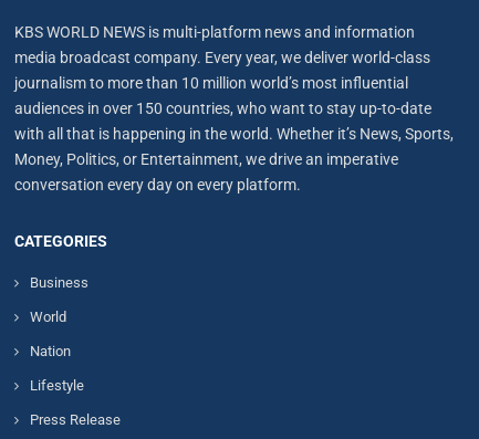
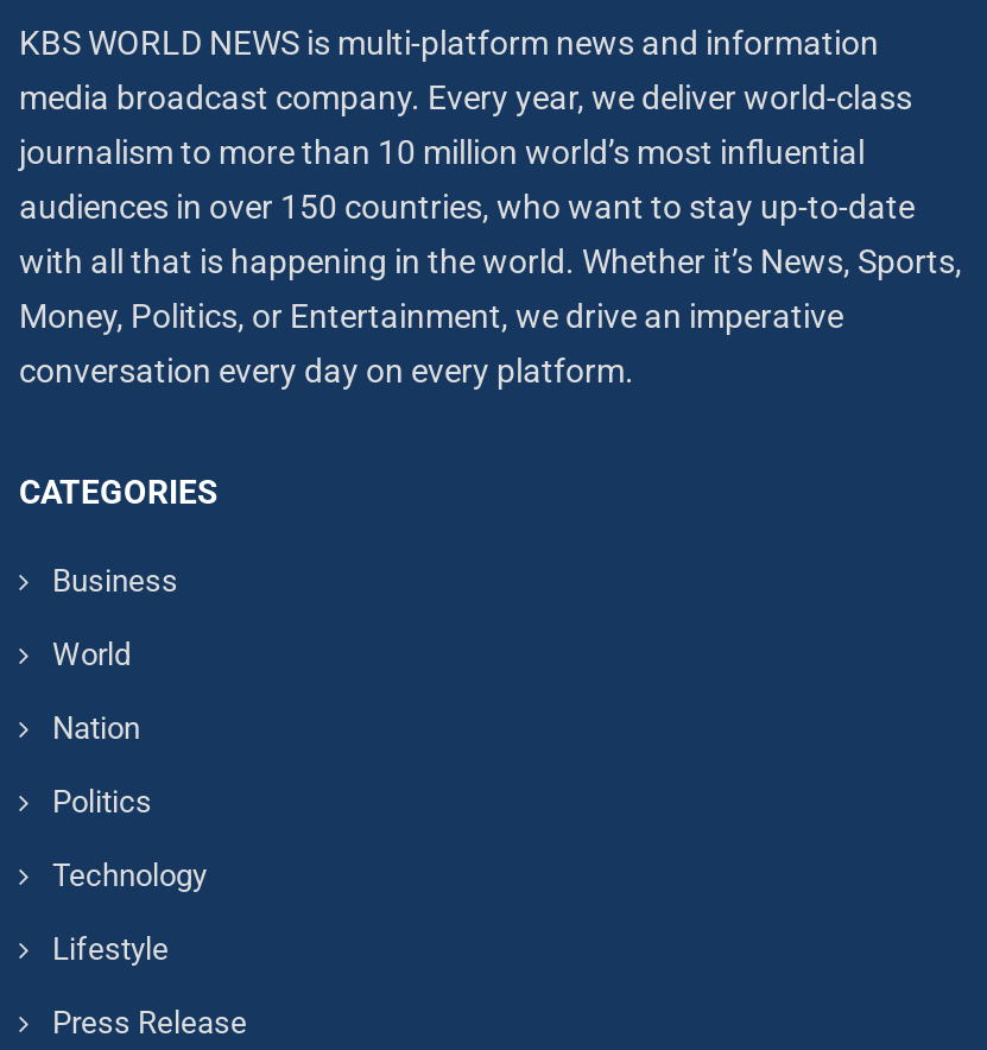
+ Politics
+ Technology
